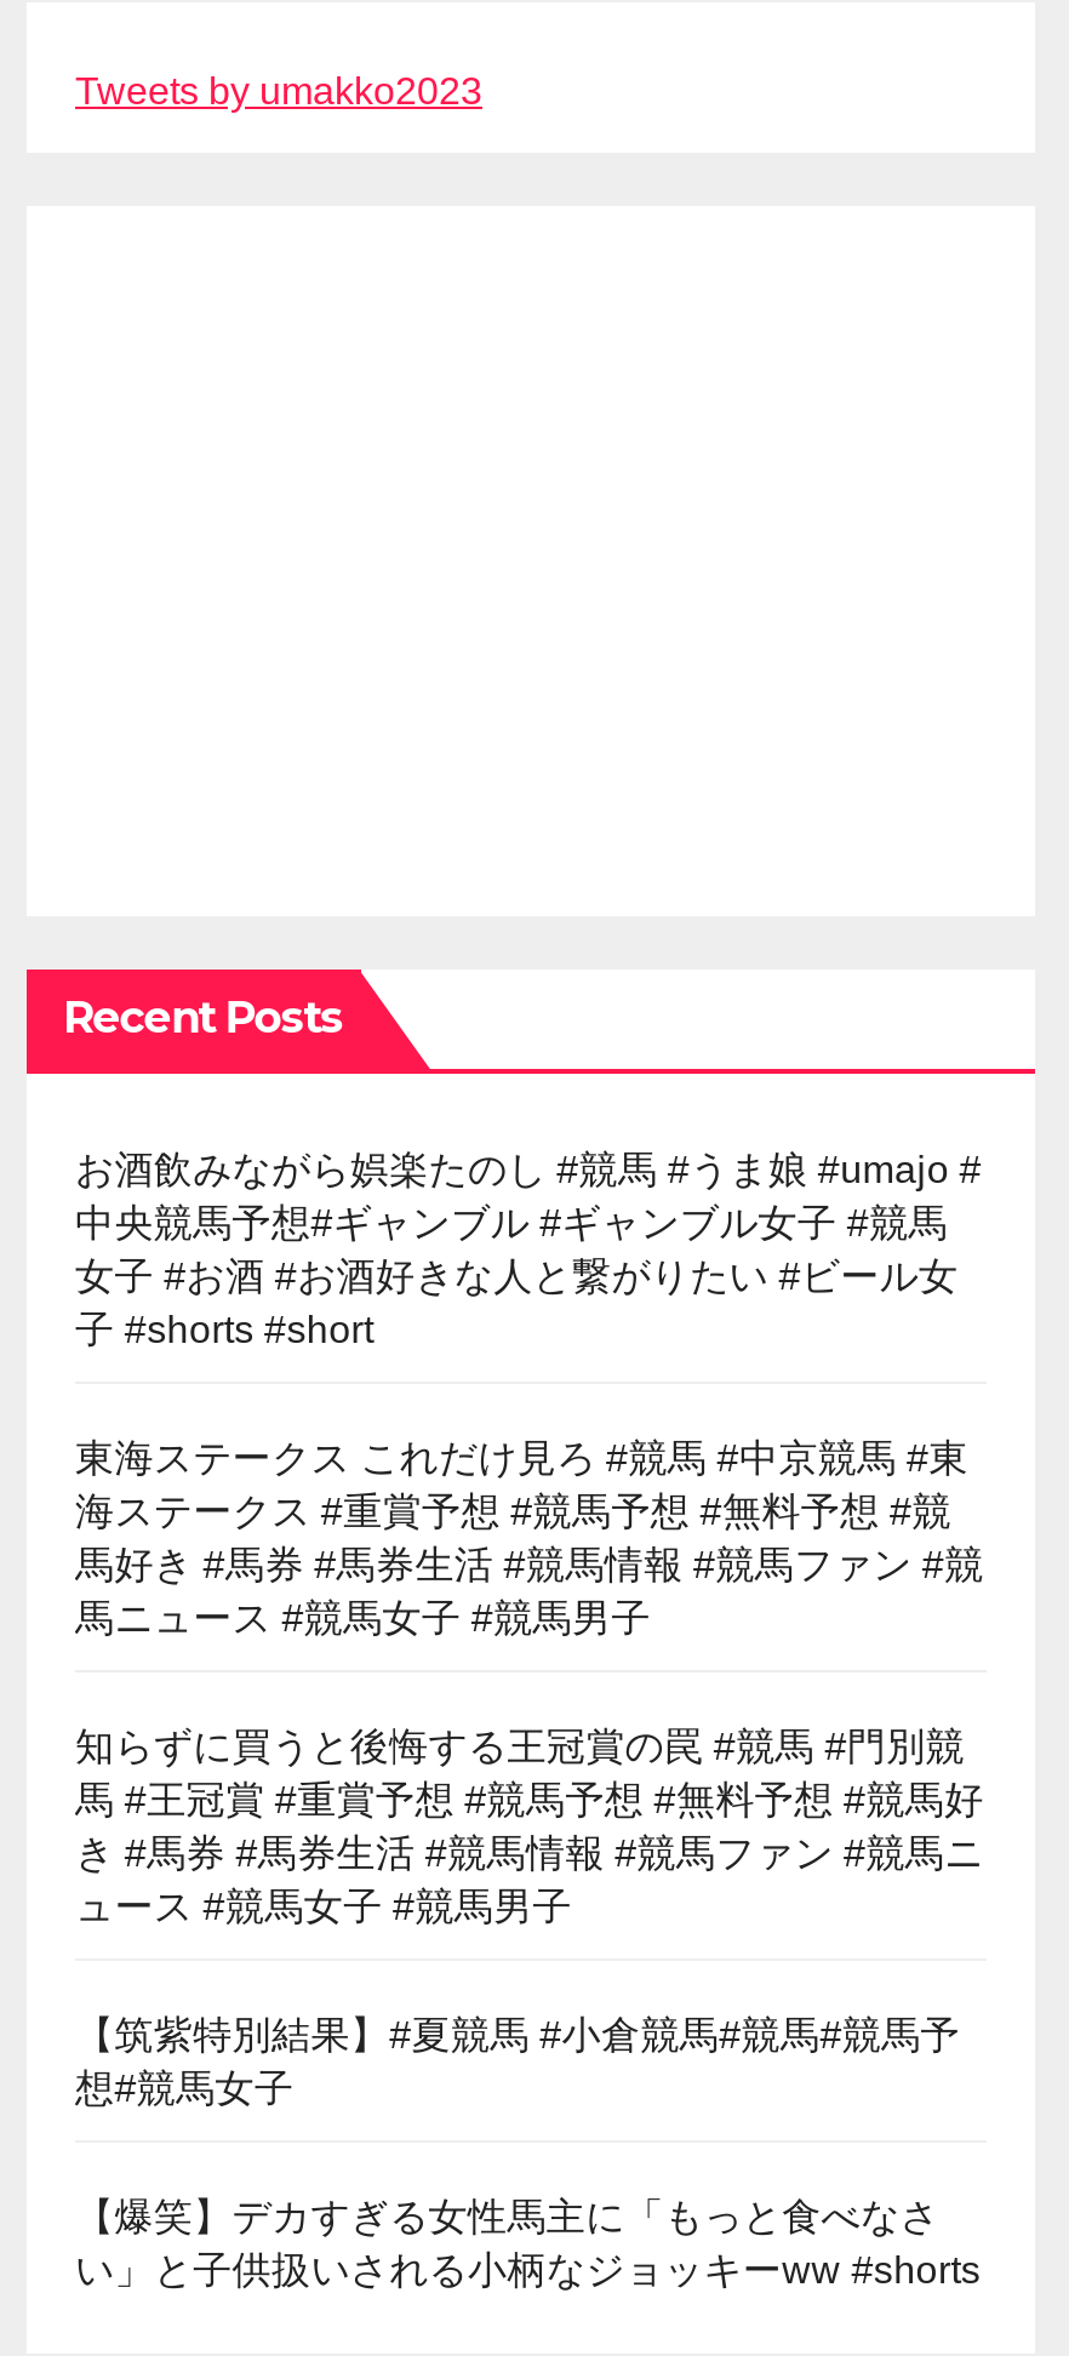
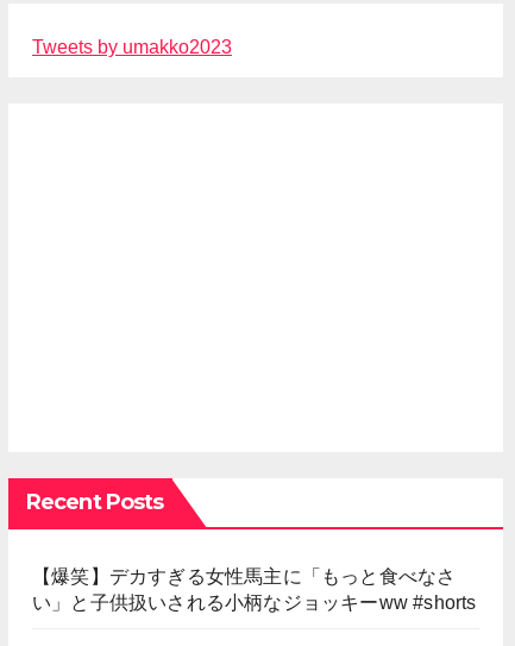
- お酒飲みながら娯楽たのし #競馬 #うま娘 #umajo #
- 中央競馬予想#ギャンブル #ギャンブル女子 #競馬
- 女子 #お酒 #お酒好きな人と繋がりたい #ビール女
- 子 #shorts #short
- 東海ステークス これだけ見ろ #競馬 #中京競馬 #東
- 海ステークス #重賞予想 #競馬予想 #無料予想 #競
- 馬好き #馬券 #馬券生活 #競馬情報 #競馬ファン #競
- 馬ニュース #競馬女子 #競馬男子
- 知らずに買うと後悔する王冠賞の罠 #競馬 #門別競
- 馬 #王冠賞 #重賞予想 #競馬予想 #無料予想 #競馬好
- き #馬券 #馬券生活 #競馬情報 #競馬ファン #競馬ニ
- ュース #競馬女子 #競馬男子
- 【筑紫特別結果】#夏競馬 #小倉競馬#競馬#競馬予
- 想#競馬女子
